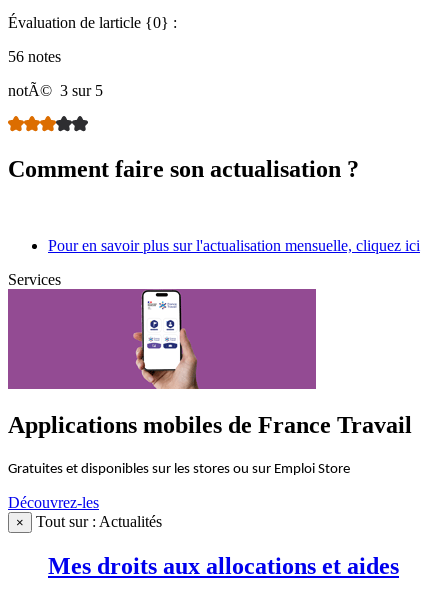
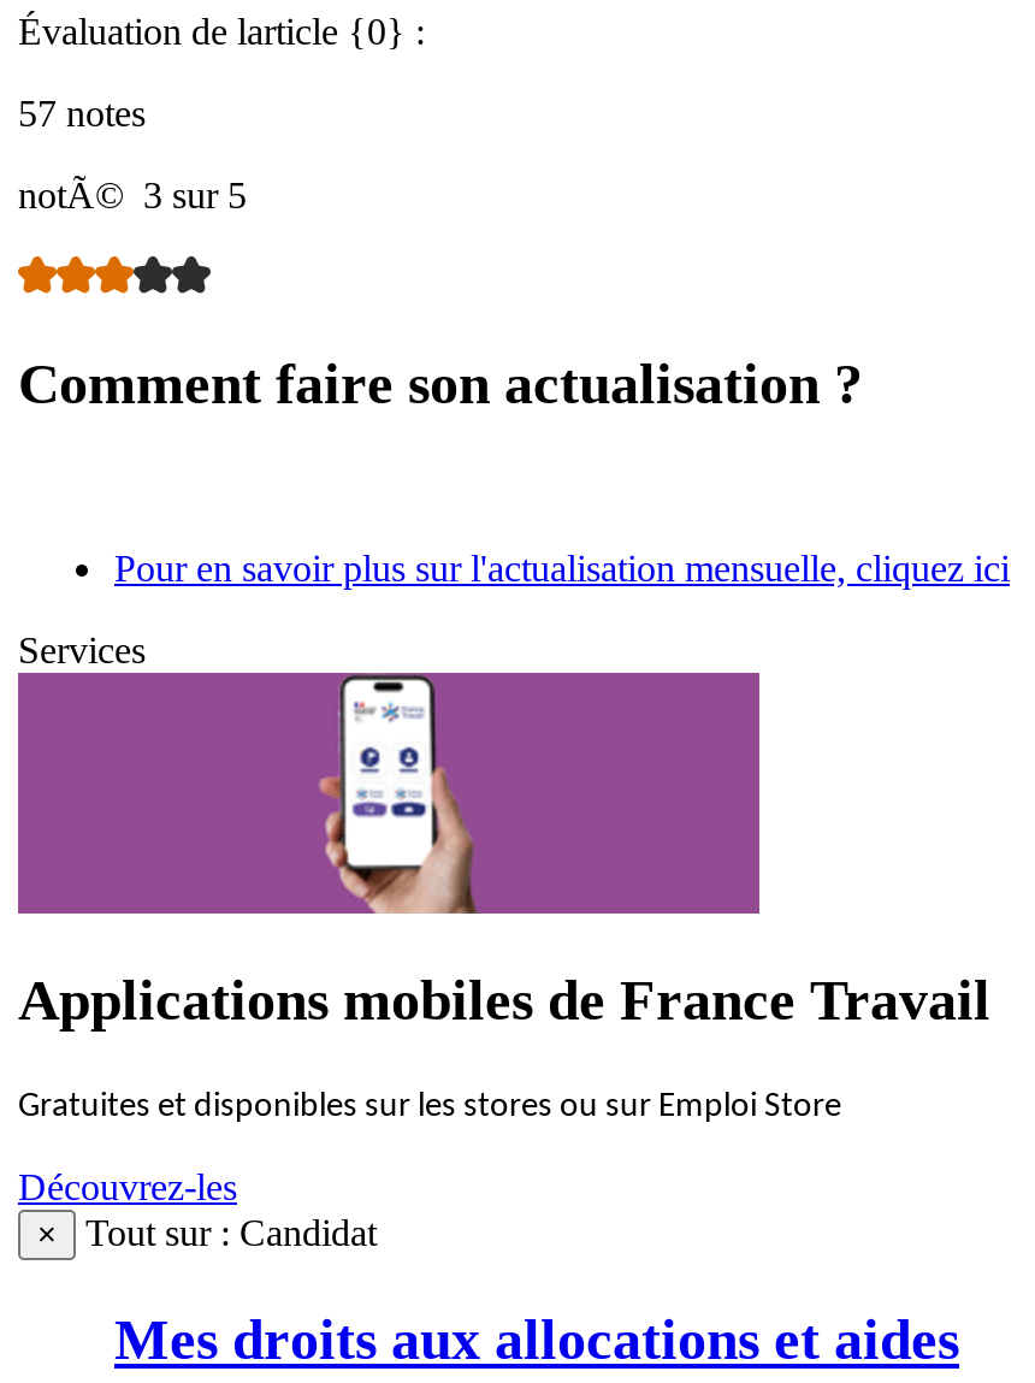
- 56 notes
+ 57 notes

- Tout sur : Actualités
+ Tout sur : Candidat
